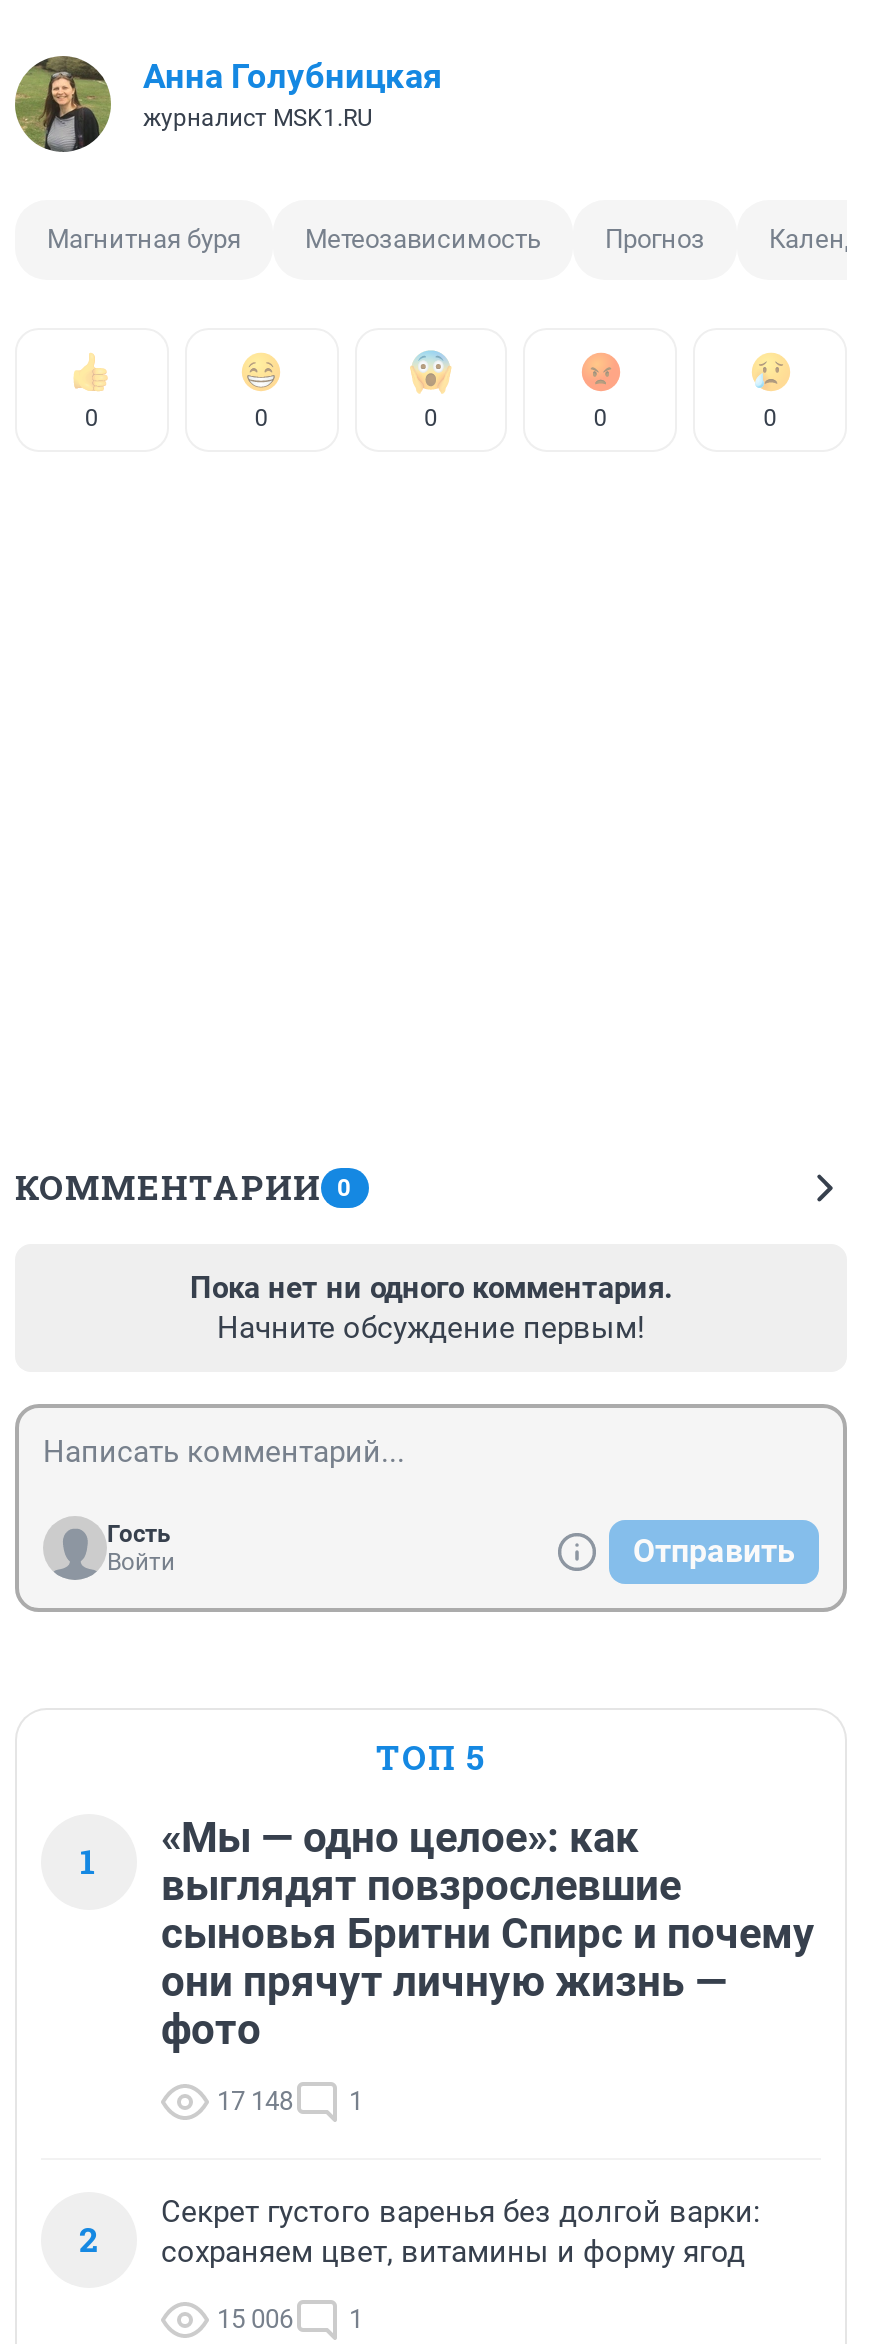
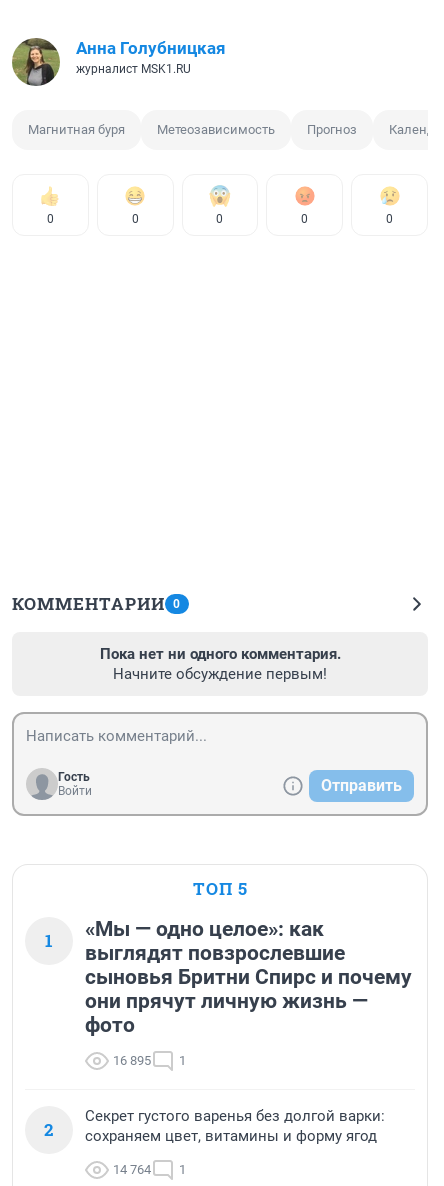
- 17 148 1
+ 16 895 1

- 15 006 1
+ 14 764 1
